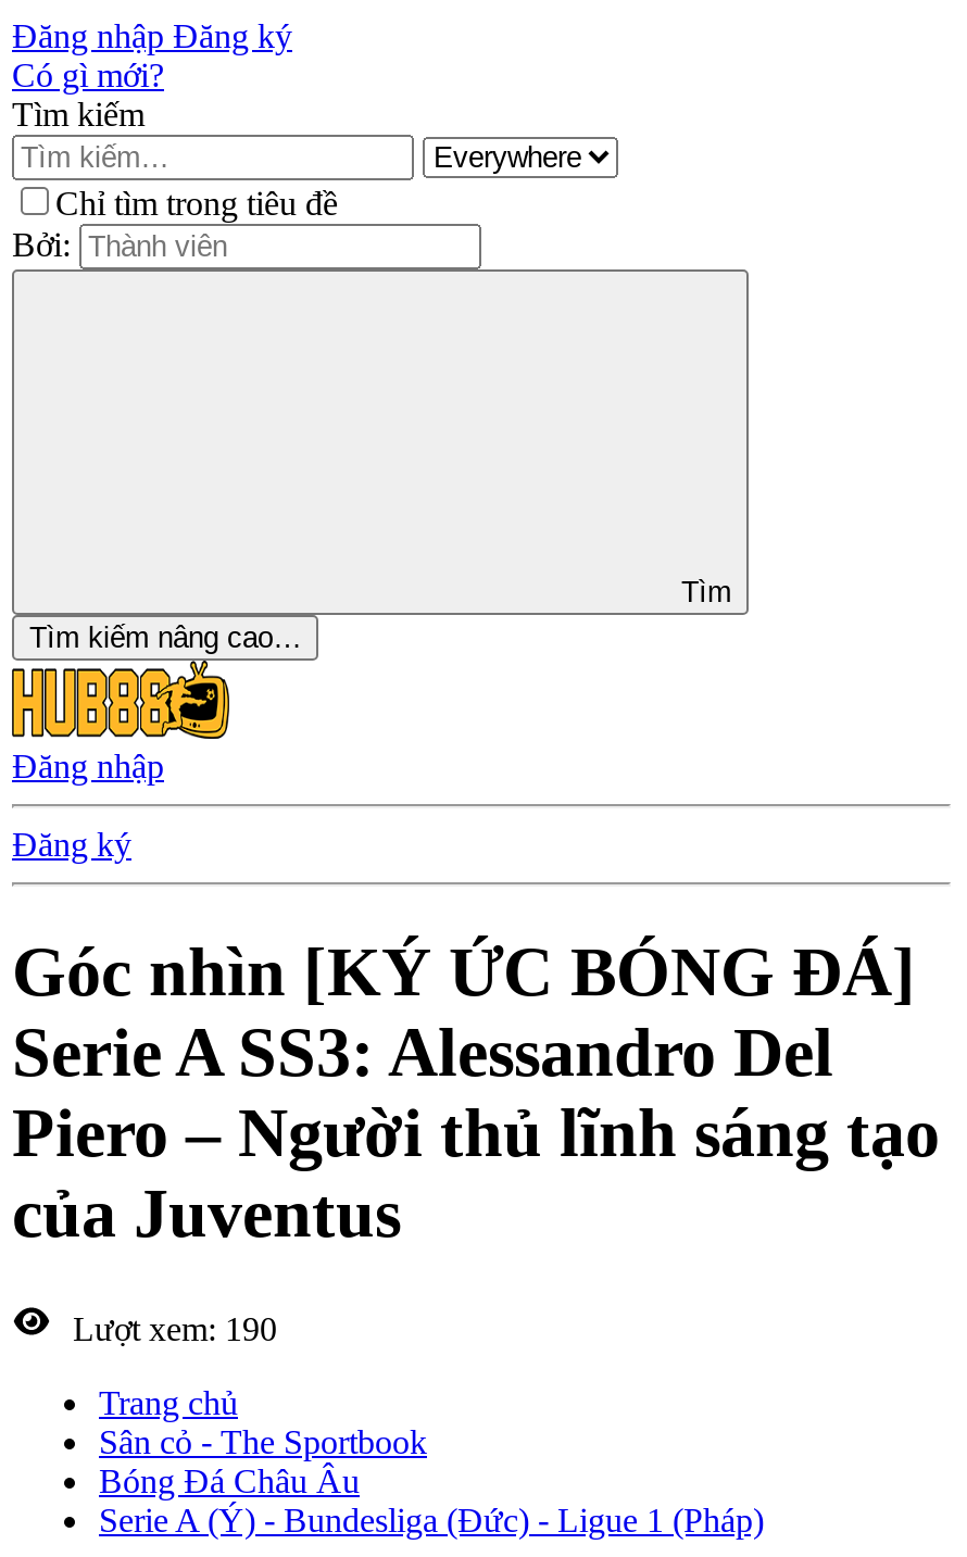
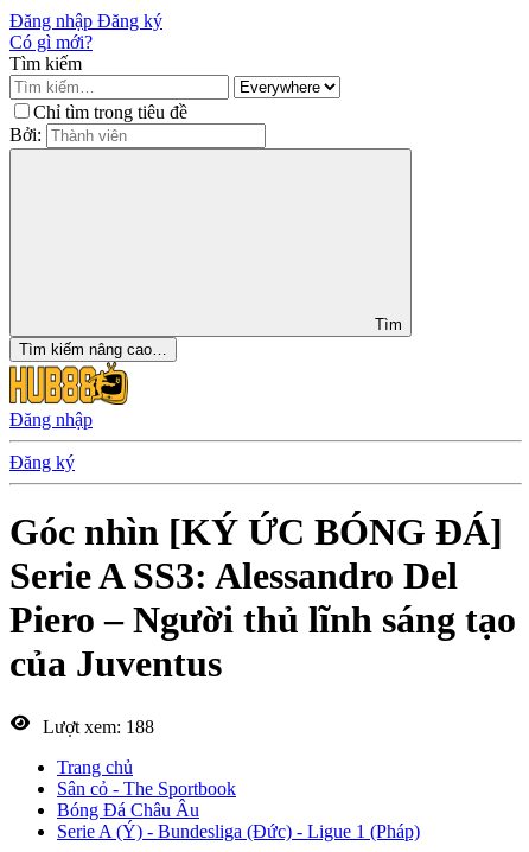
- Lượt xem: 190
+ Lượt xem: 188
